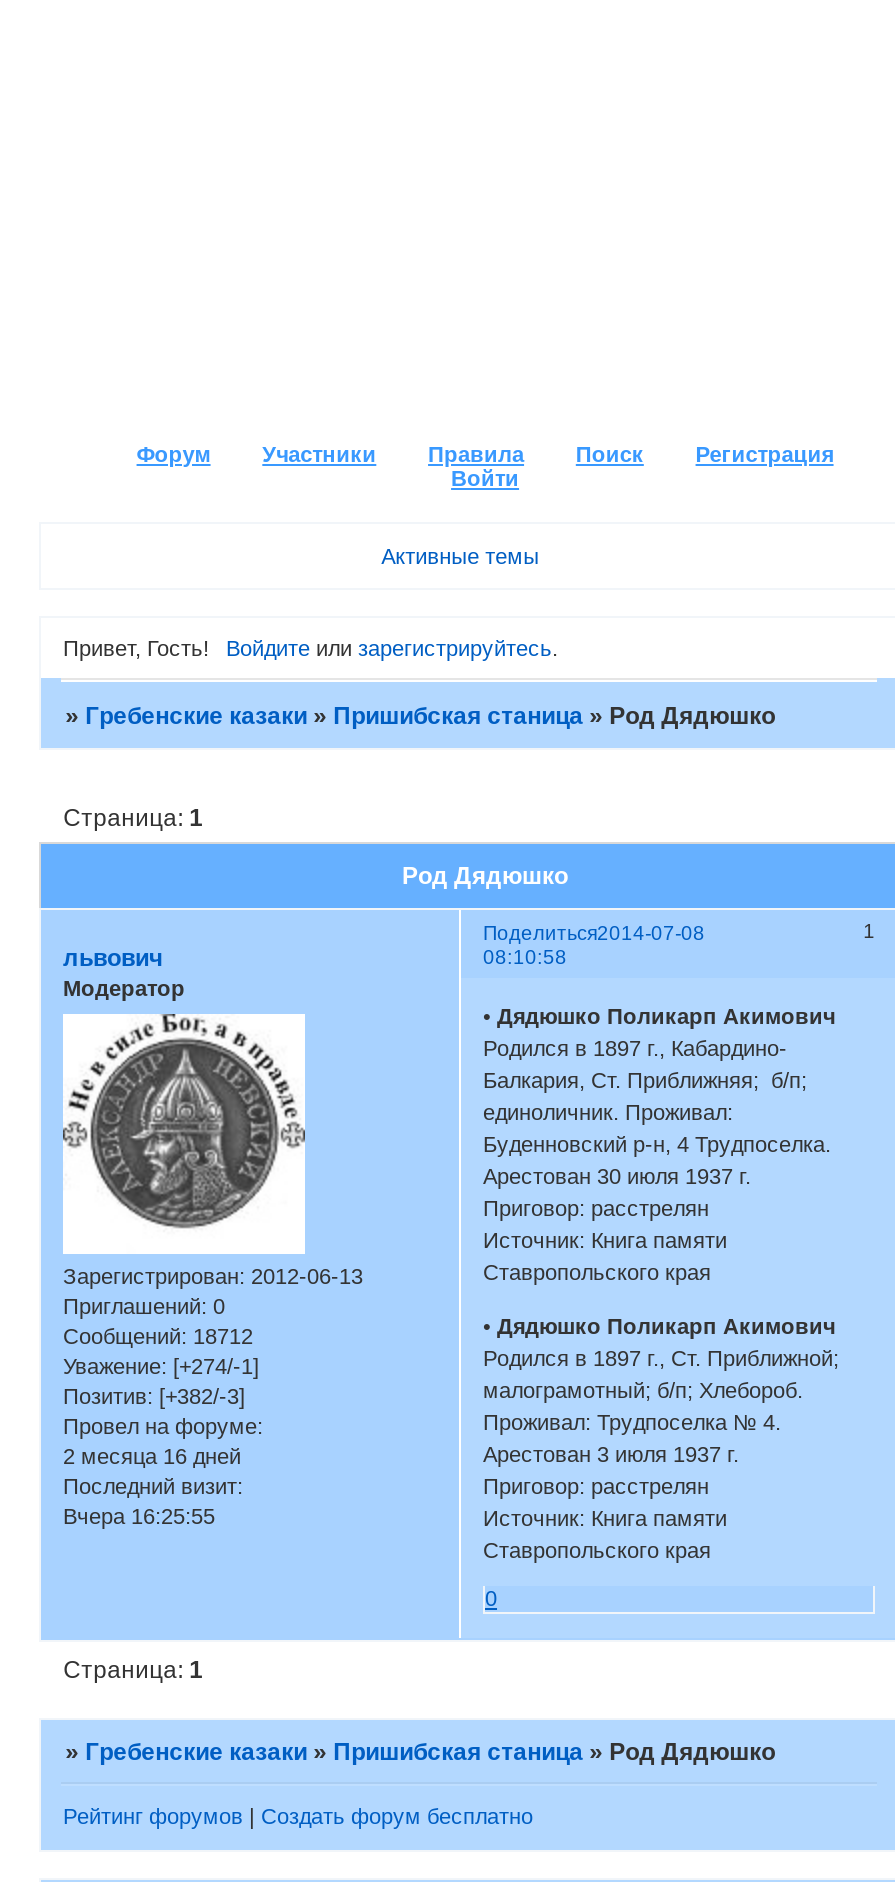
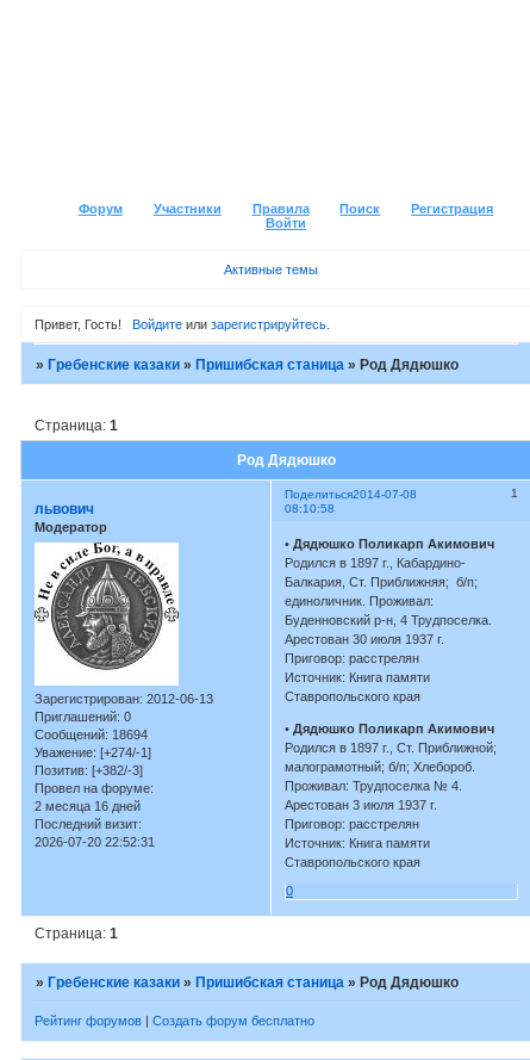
- Сообщений: 18712
+ Сообщений: 18694

- Вчера 16:25:55
+ 2026-07-20 22:52:31
